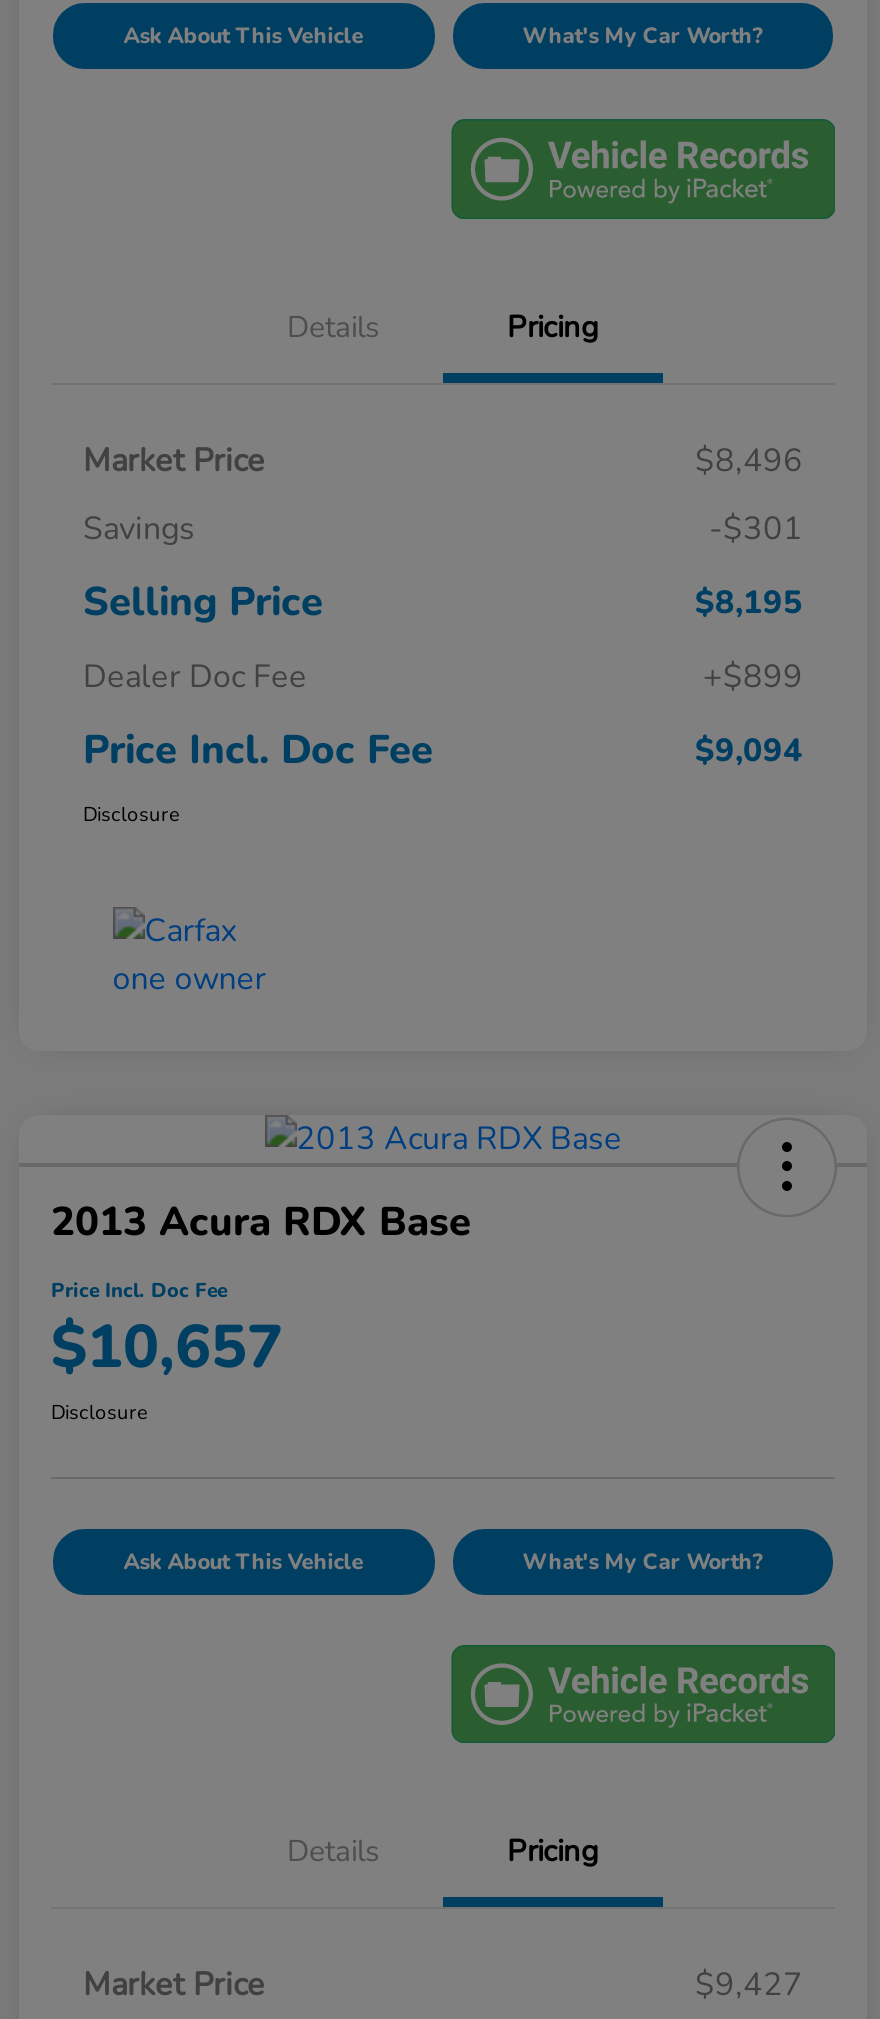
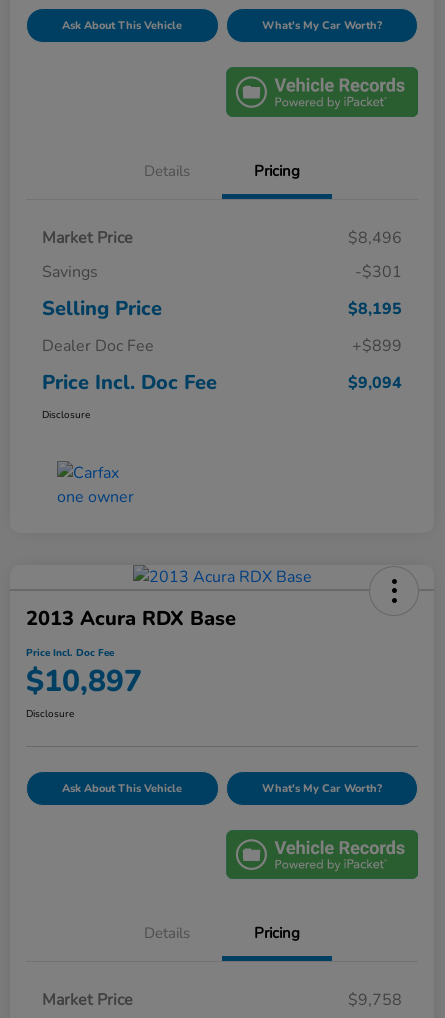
- $10,657
+ $10,897

- $9,427
+ $9,758
